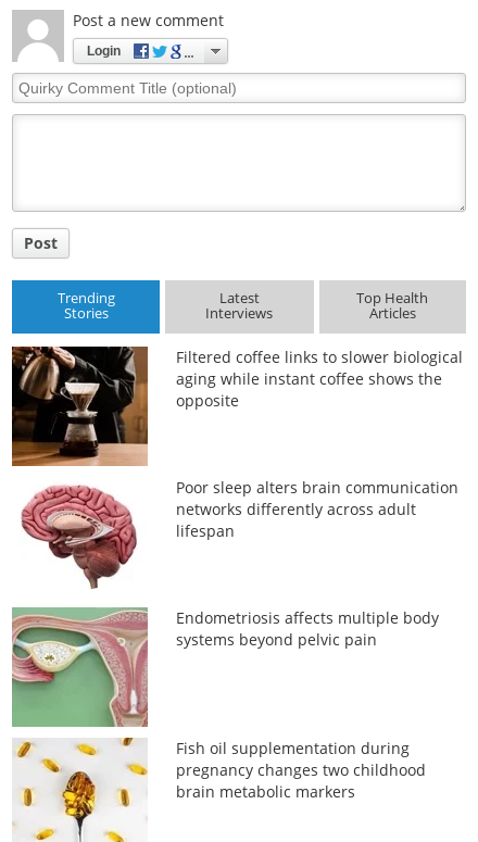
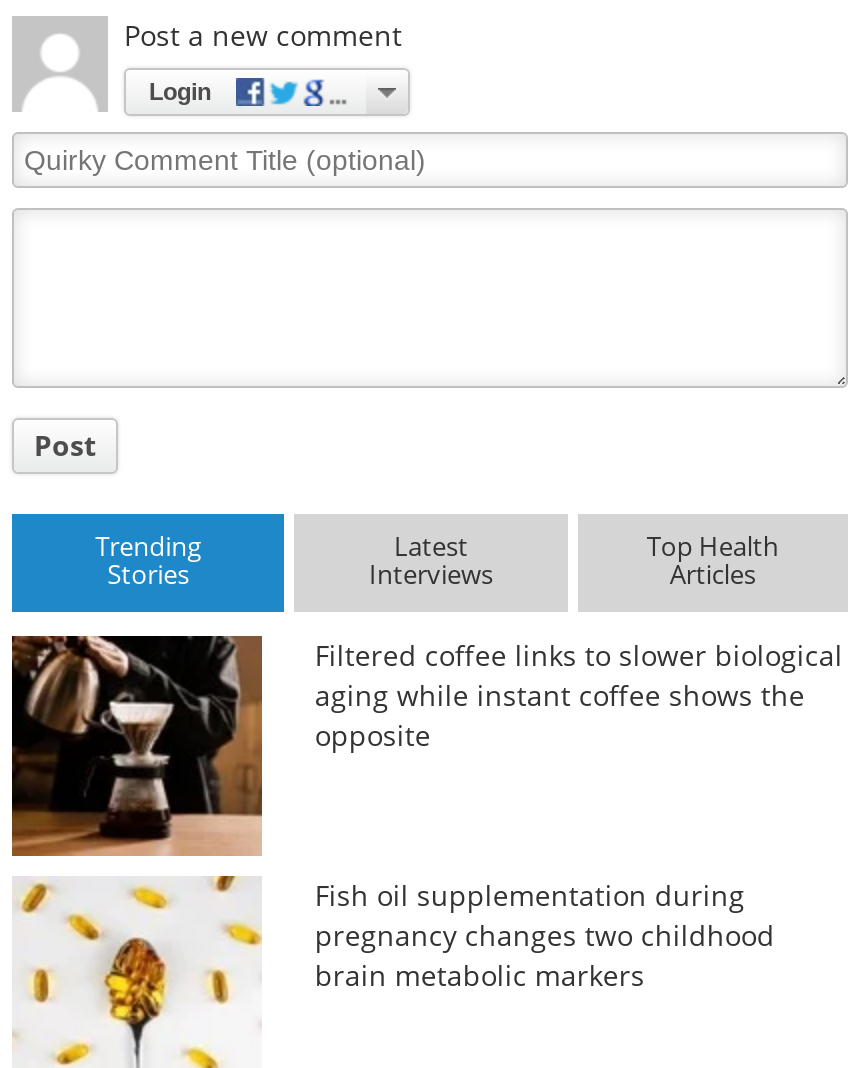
- [image]
- Poor sleep alters brain communication
- networks differently across adult
- lifespan

- [image]
- Endometriosis affects multiple body
- systems beyond pelvic pain
